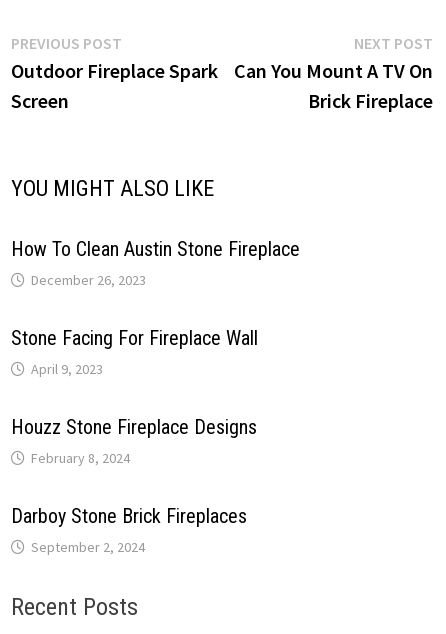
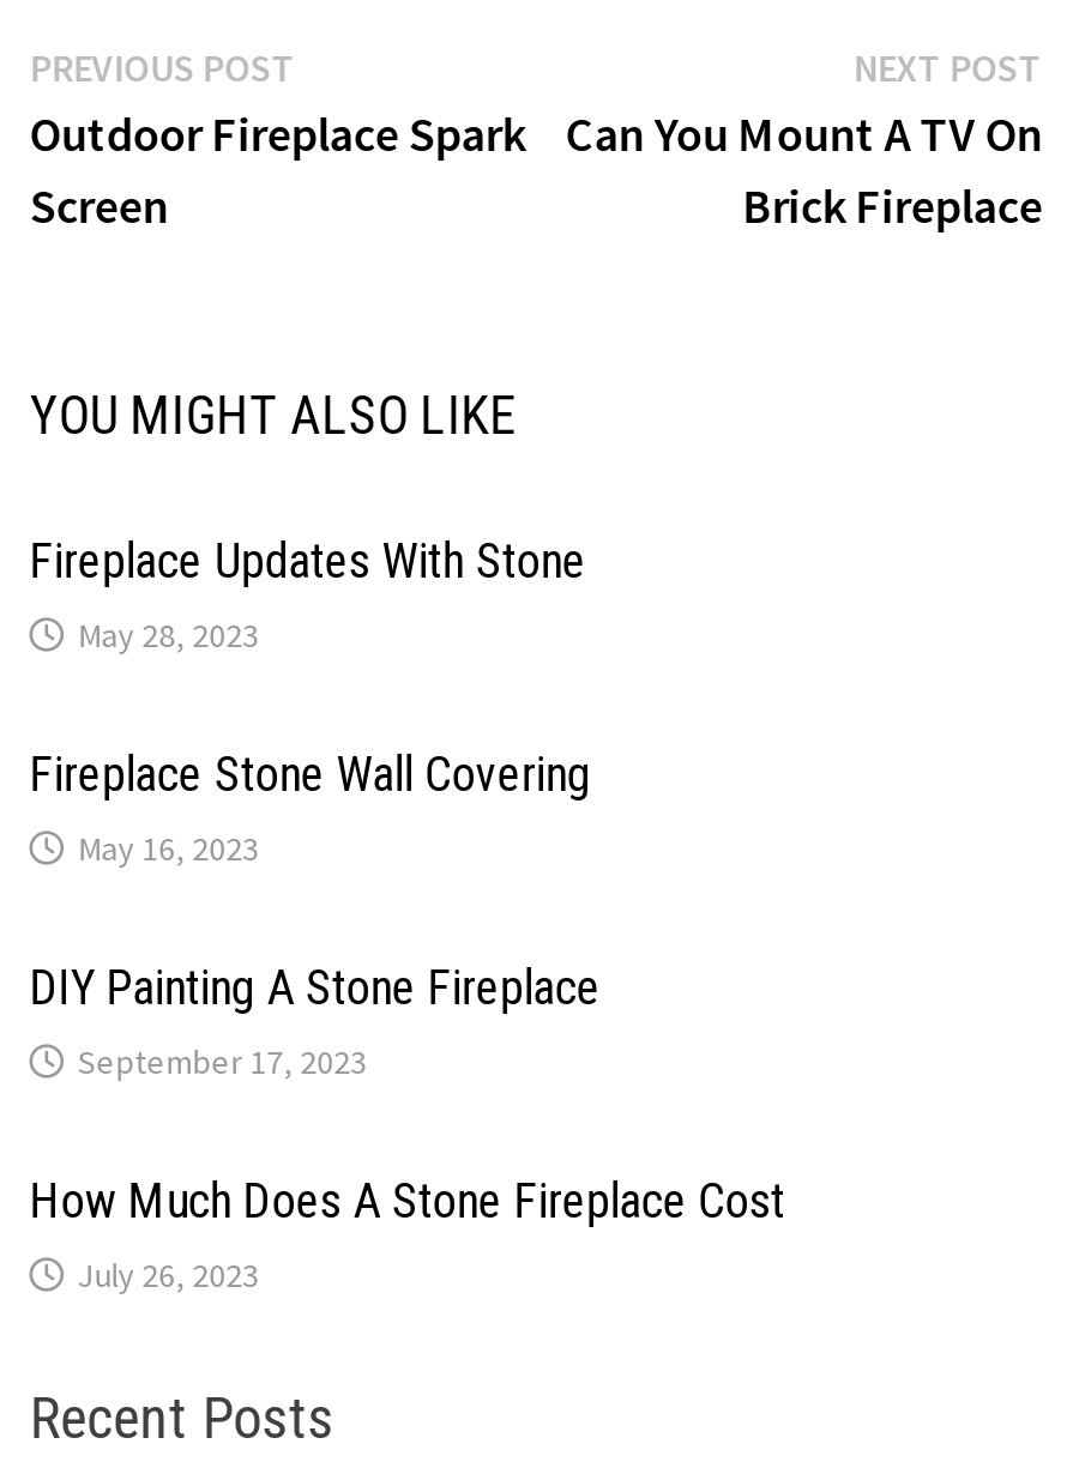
- How To Clean Austin Stone Fireplace
- December 26, 2023
+ Fireplace Updates With Stone
+ May 28, 2023

- Stone Facing For Fireplace Wall
- April 9, 2023
+ Fireplace Stone Wall Covering
+ May 16, 2023

- Houzz Stone Fireplace Designs
- February 8, 2024
+ DIY Painting A Stone Fireplace
+ September 17, 2023

- Darboy Stone Brick Fireplaces
- September 2, 2024
+ How Much Does A Stone Fireplace Cost
+ July 26, 2023
